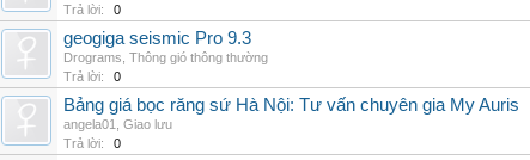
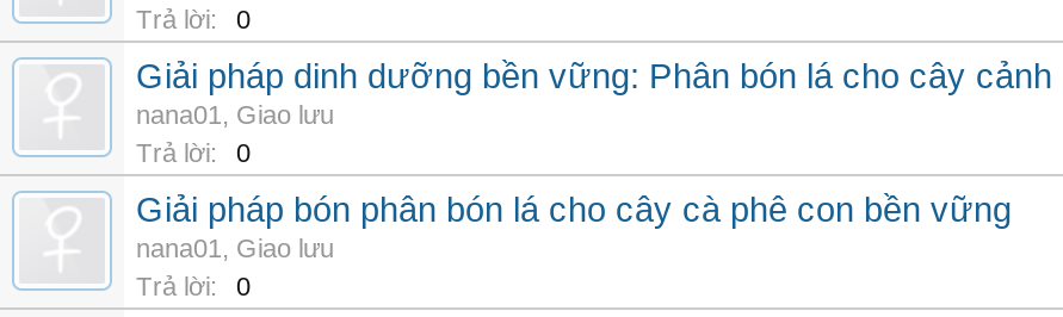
- geogiga seismic Pro 9.3
- Drograms, Thông gió thông thường
+ Giải pháp dinh dưỡng bền vững: Phân bón lá cho cây cảnh
+ nana01, Giao lưu

- Bảng giá bọc răng sứ Hà Nội: Tư vấn chuyên gia My Auris
- angela01, Giao lưu
+ Giải pháp bón phân bón lá cho cây cà phê con bền vững
+ nana01, Giao lưu
